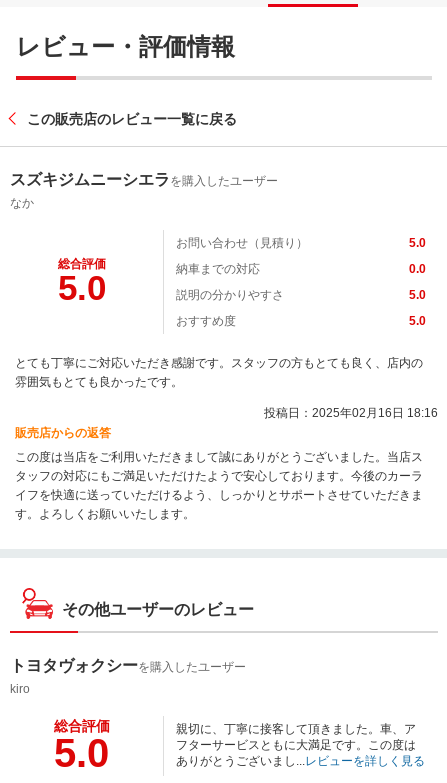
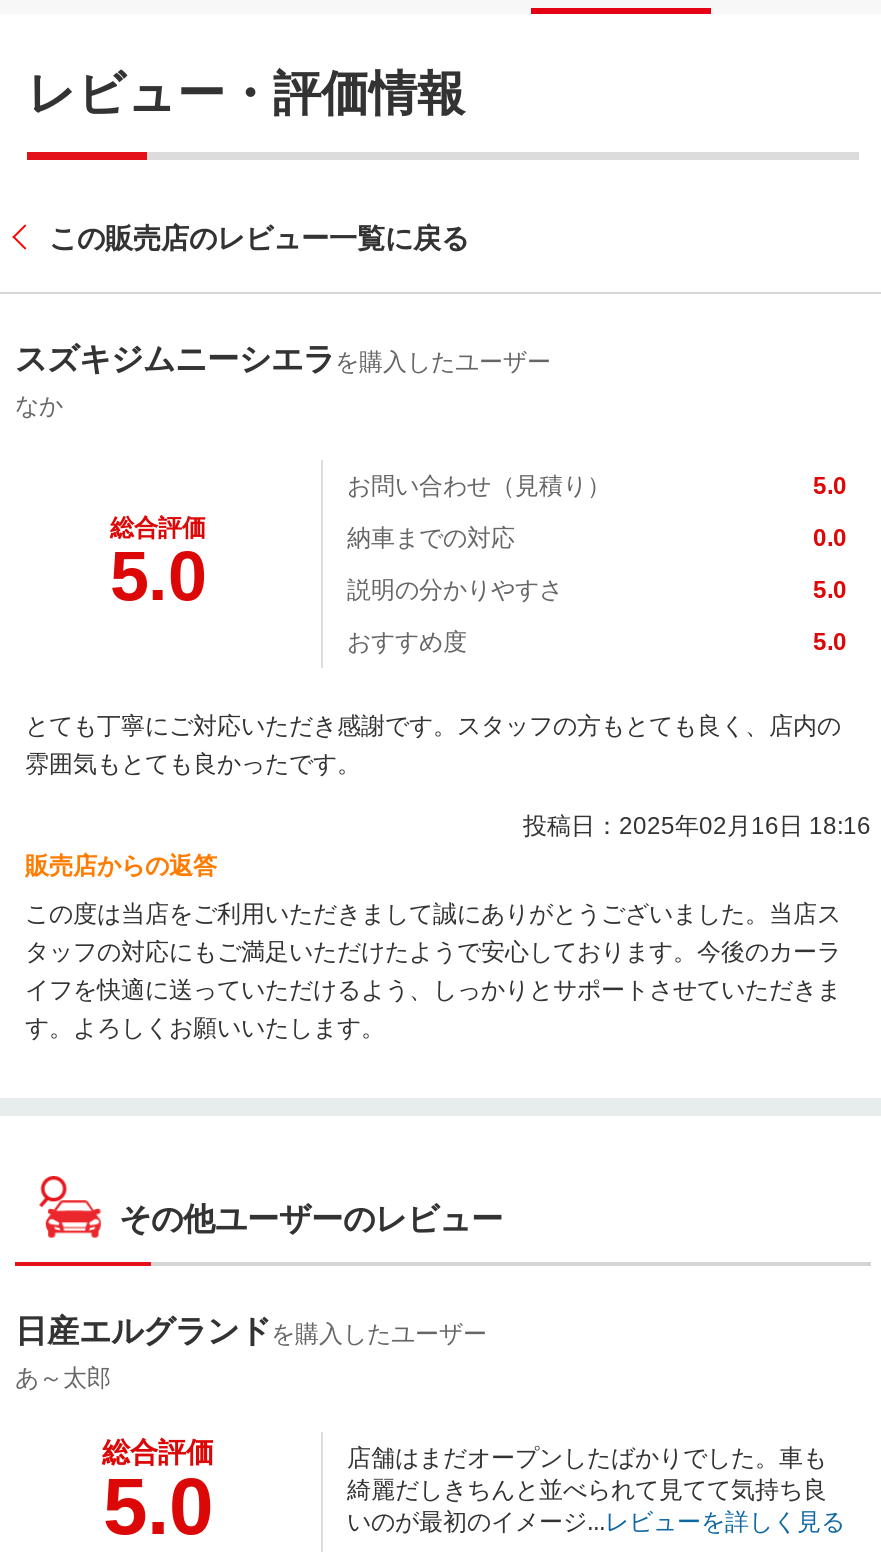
- トヨタヴォクシーを購入したユーザー
+ 日産エルグランドを購入したユーザー

- kiro
+ あ～太郎

- 親切に、丁寧に接客して頂きました。車、ア
+ 店舗はまだオープンしたばかりでした。車も

- フターサービスともに大満足です。この度は
+ 綺麗だしきちんと並べられて見てて気持ち良

- ありがとうございまし...レビューを詳しく見る
+ いのが最初のイメージ...レビューを詳しく見る
